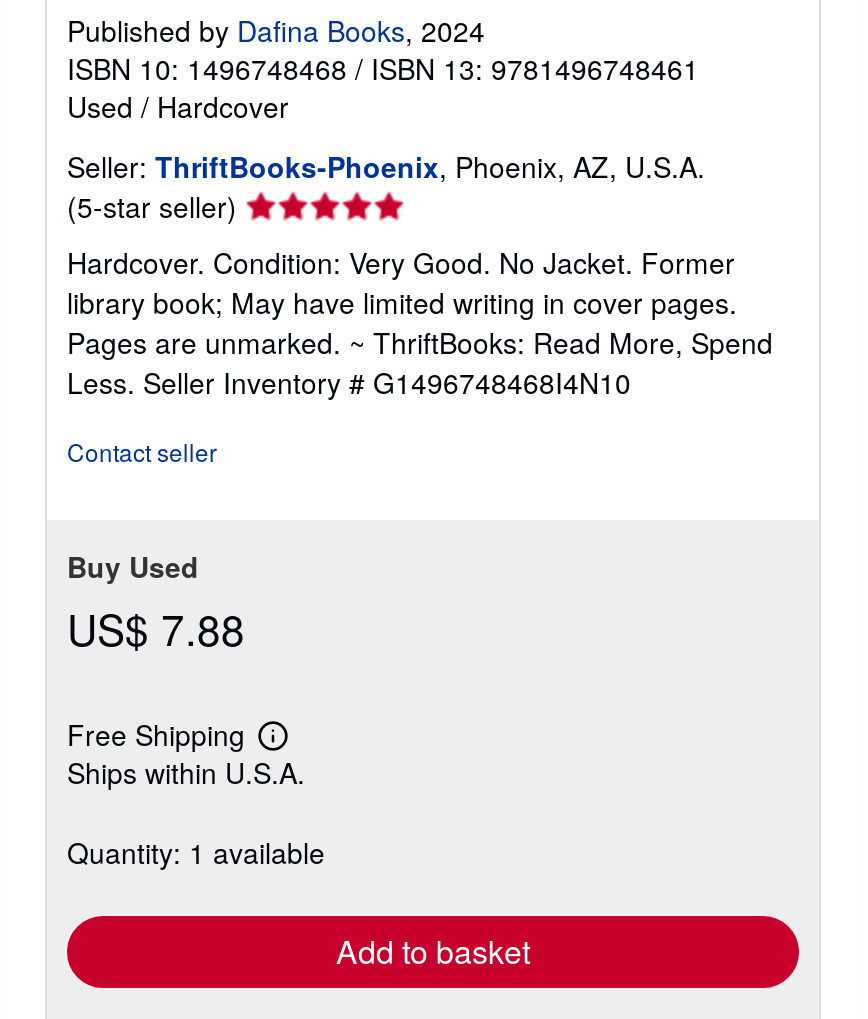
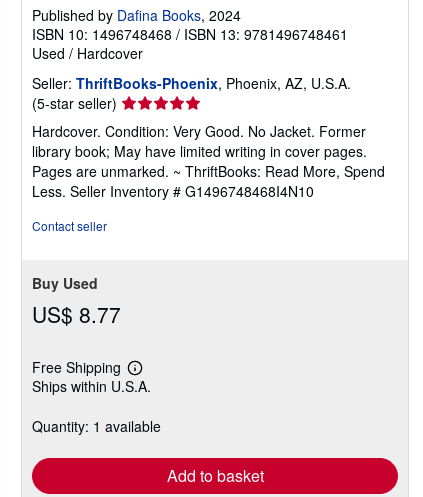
- US$ 7.88
+ US$ 8.77
